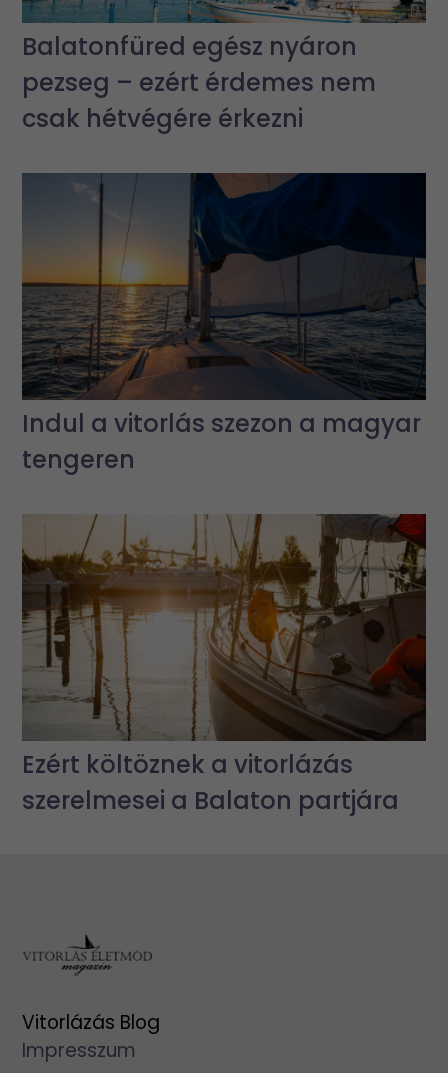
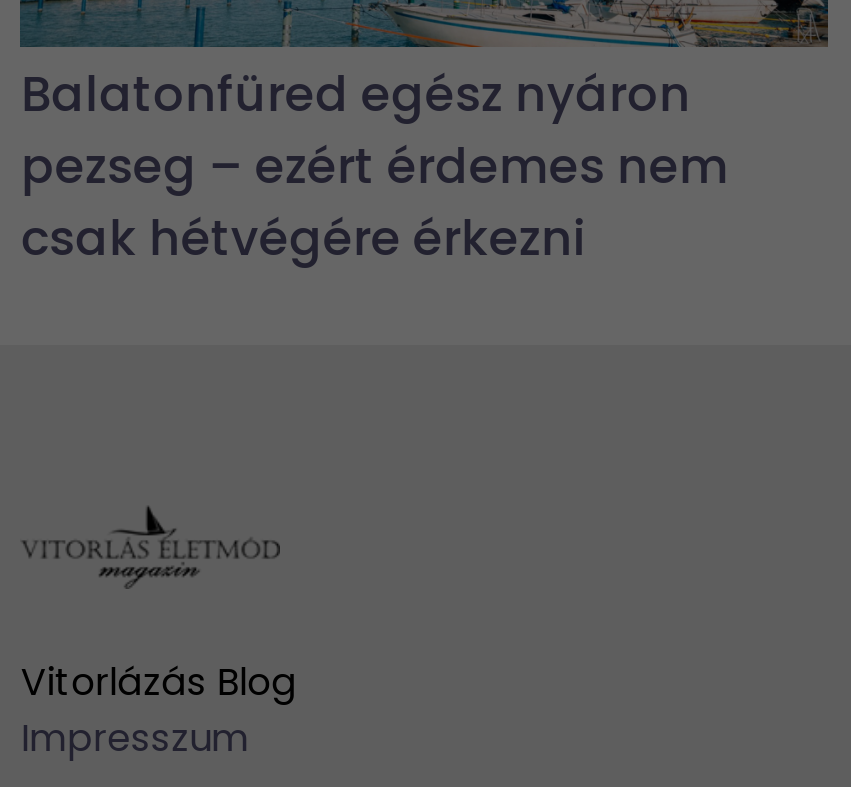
- [image]
- Indul a vitorlás szezon a magyar
- tengeren

- [image]
- Ezért költöznek a vitorlázás
- szerelmesei a Balaton partjára
